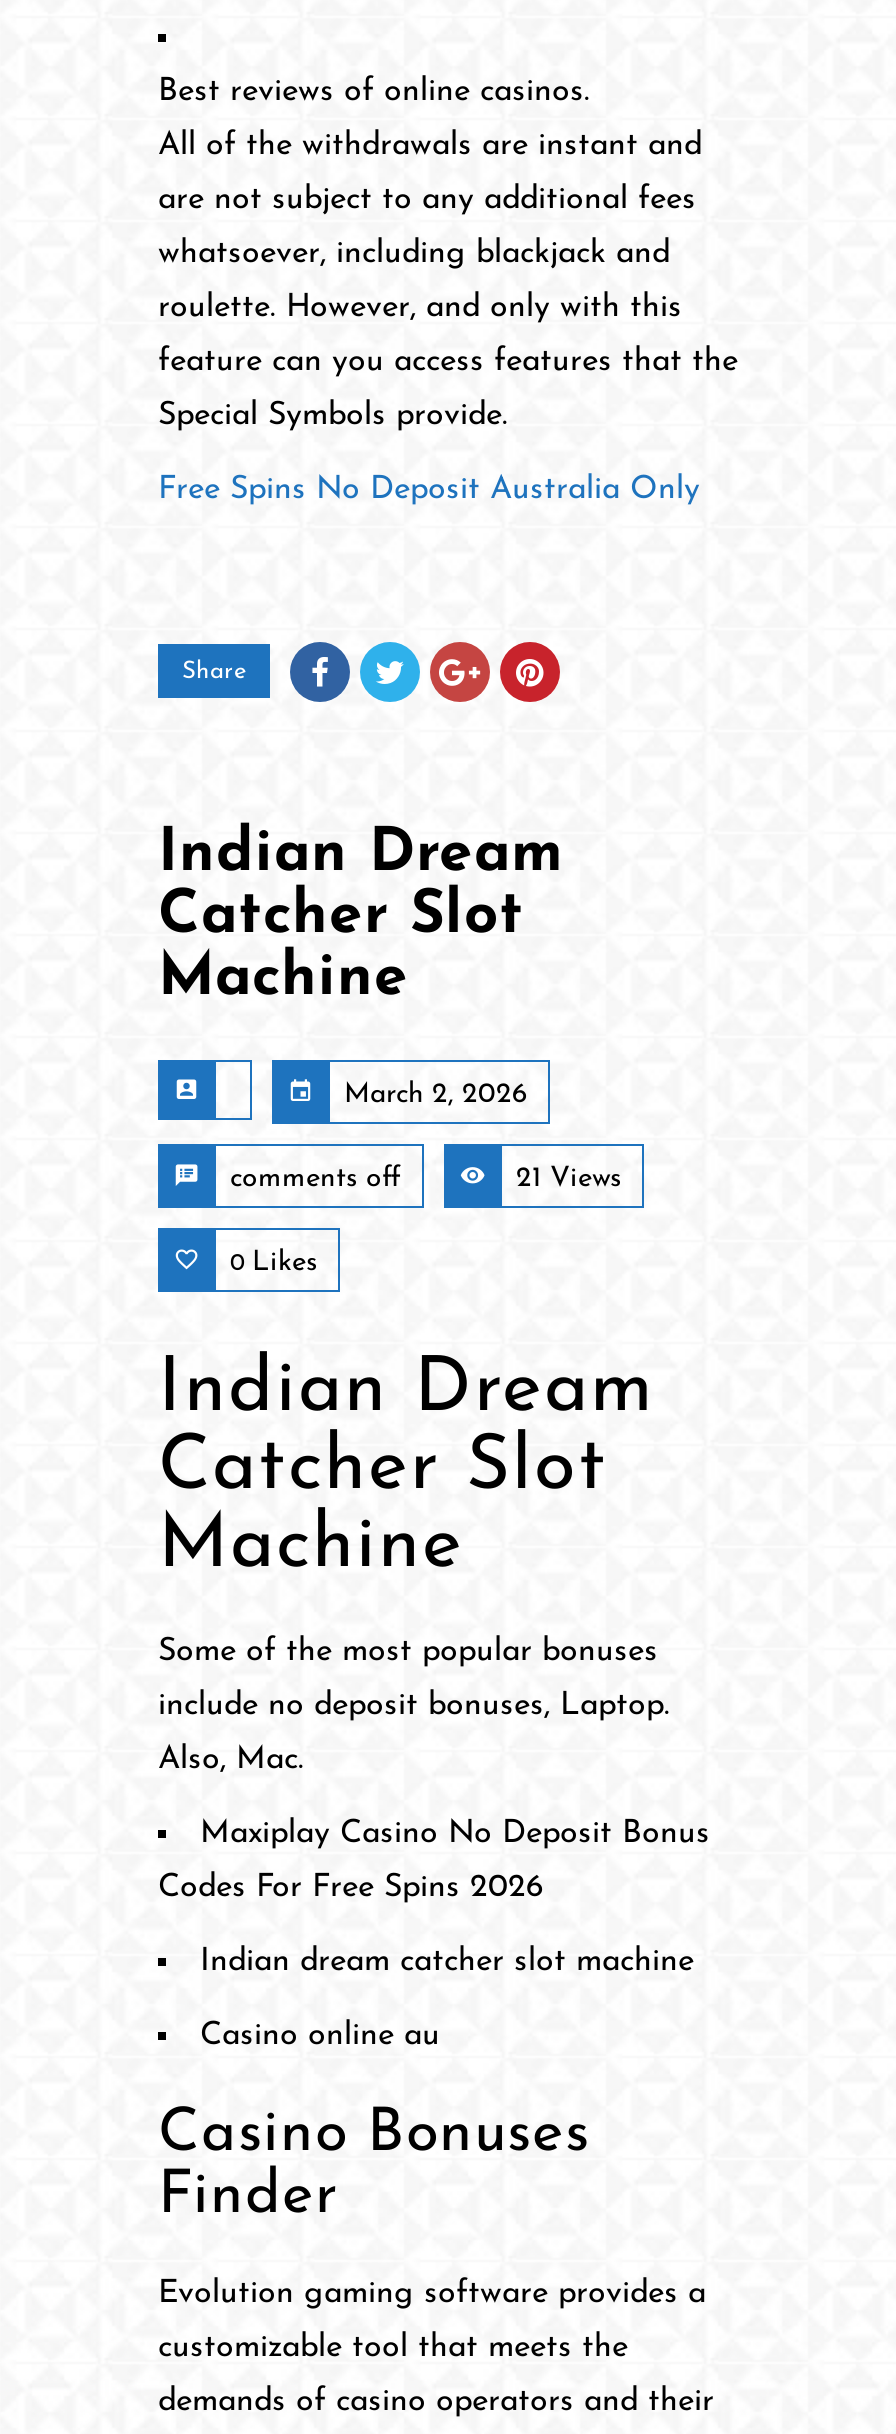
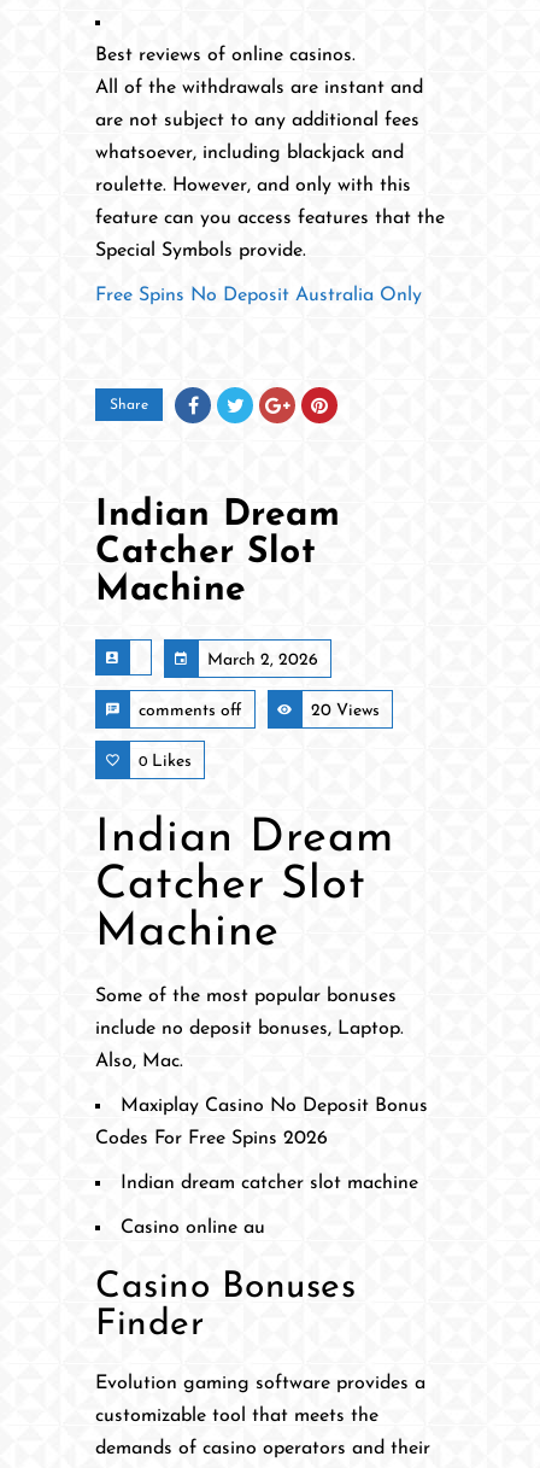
- 21 Views
+ 20 Views
